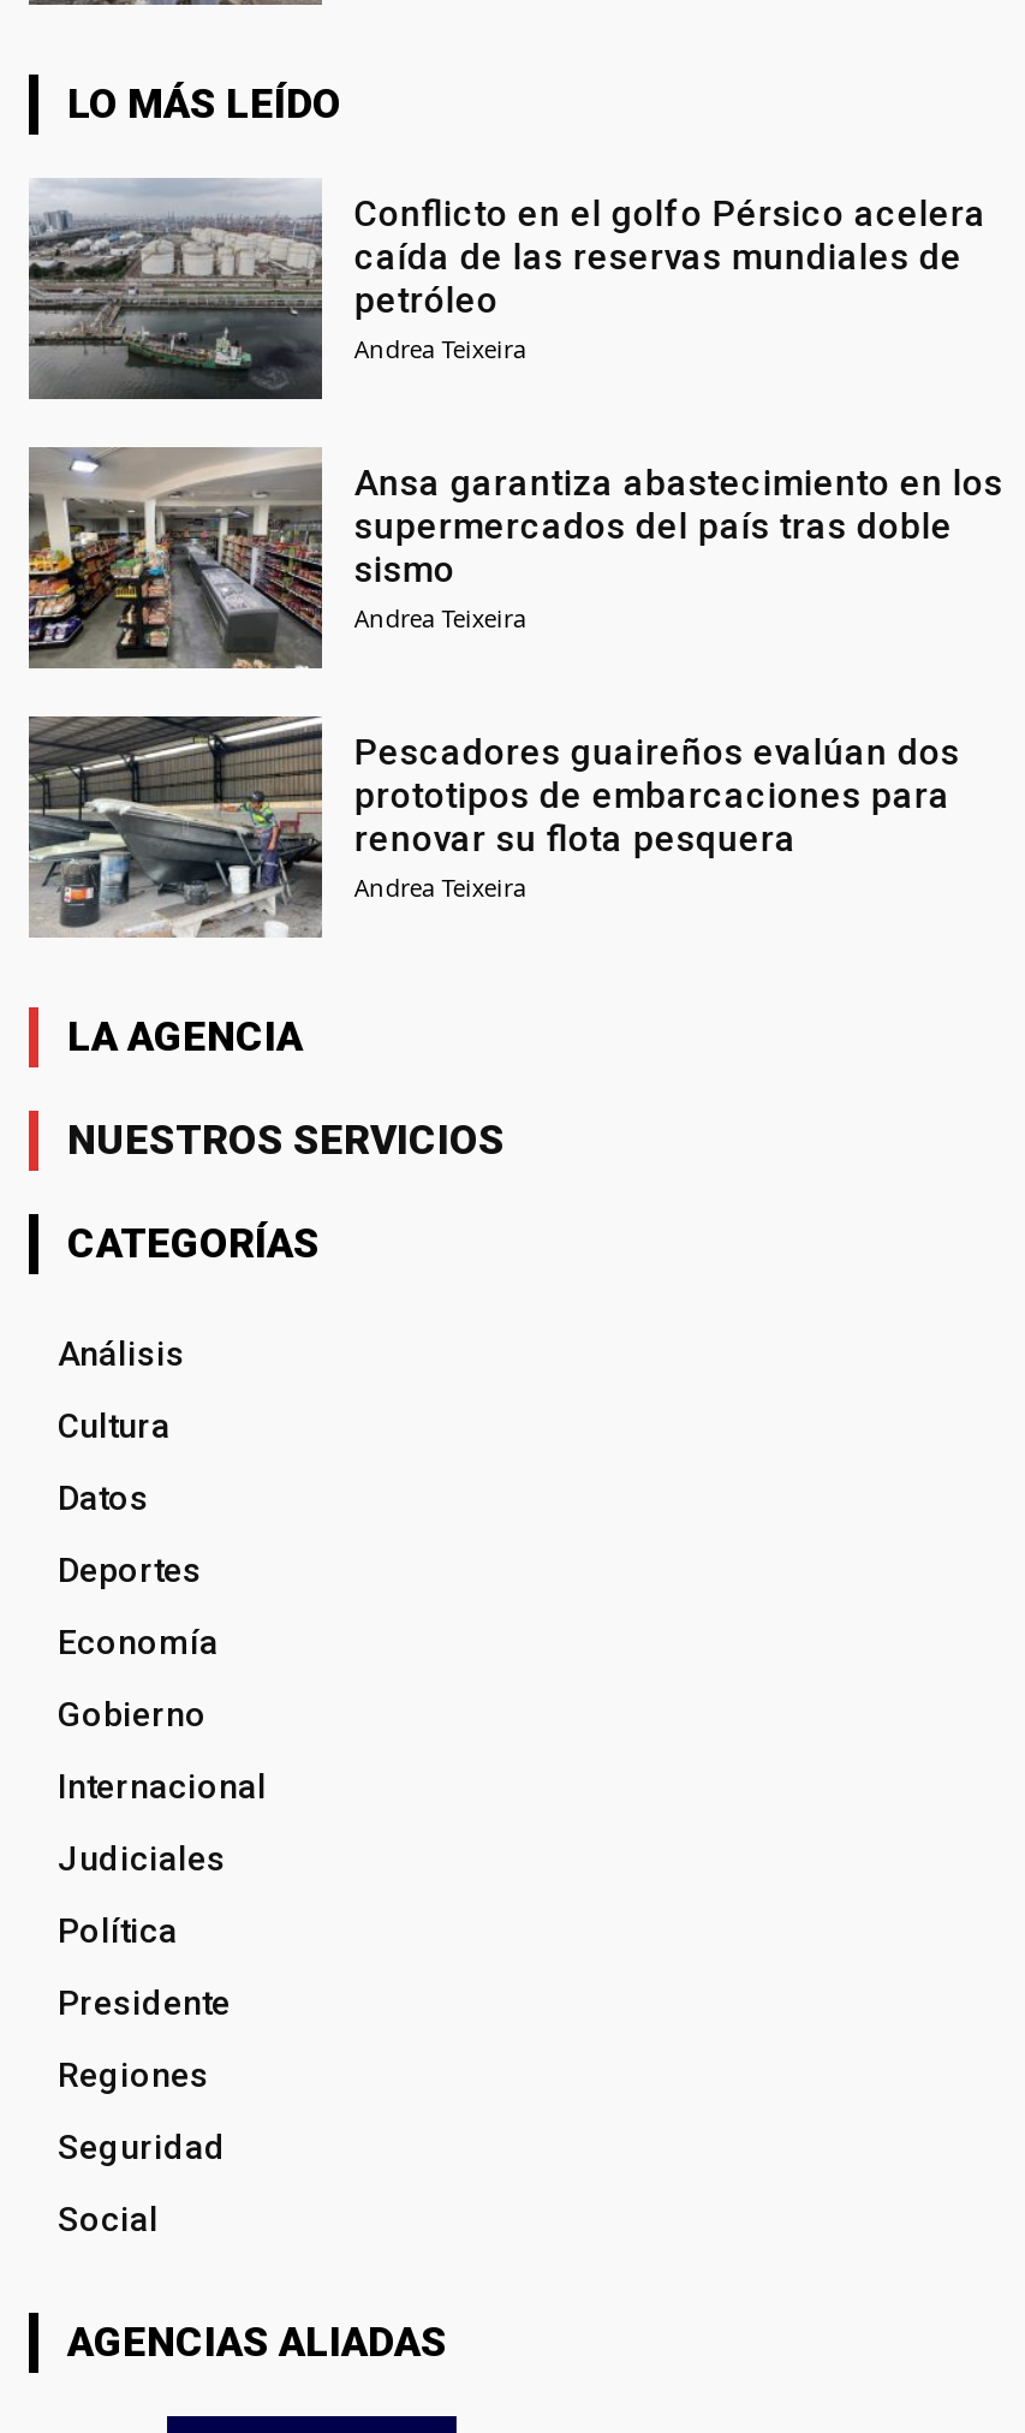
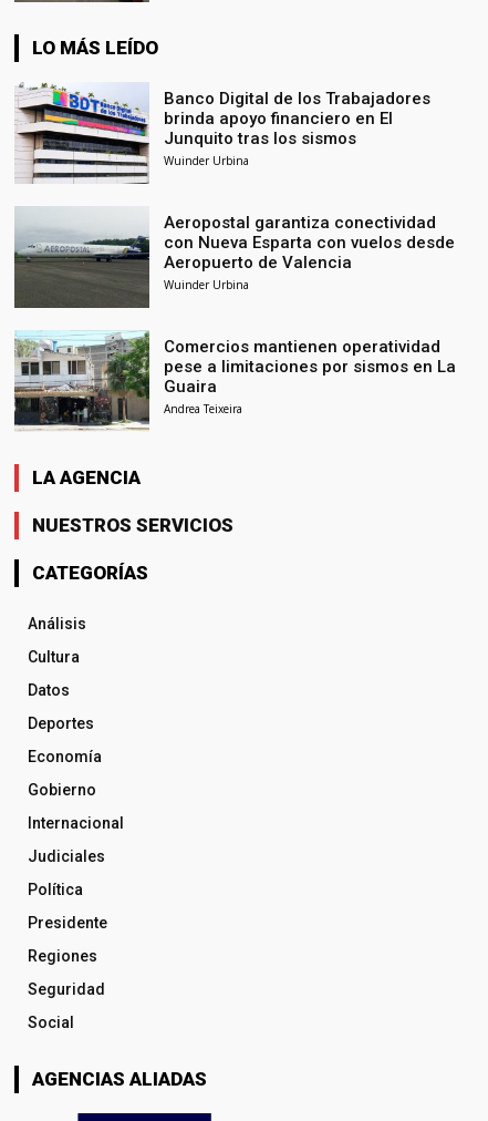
- [image]
- Conflicto en el golfo Pérsico acelera
- caída de las reservas mundiales de
- petróleo
- Andrea Teixeira
+ [image]
+ Banco Digital de los Trabajadores
+ brinda apoyo financiero en El
+ Junquito tras los sismos
+ Wuinder Urbina

- [image]
- Ansa garantiza abastecimiento en los
- supermercados del país tras doble
- sismo
- Andrea Teixeira
+ [image]
+ Aeropostal garantiza conectividad
+ con Nueva Esparta con vuelos desde
+ Aeropuerto de Valencia
+ Wuinder Urbina

- [image]
- Pescadores guaireños evalúan dos
- prototipos de embarcaciones para
- renovar su flota pesquera
+ [image]
+ Comercios mantienen operatividad
+ pese a limitaciones por sismos en La
+ Guaira
